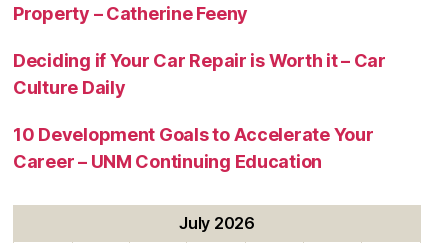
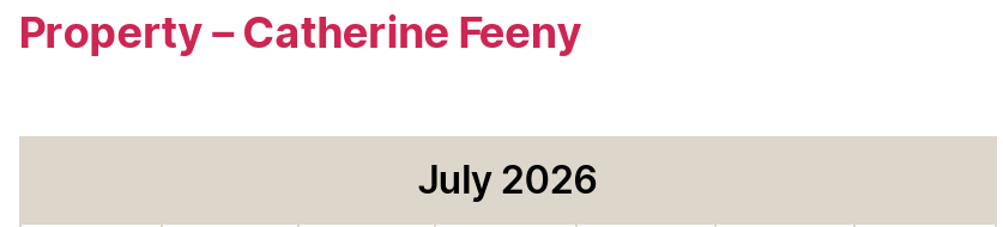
- Deciding if Your Car Repair is Worth it – Car
- Culture Daily
- 10 Development Goals to Accelerate Your
- Career – UNM Continuing Education
